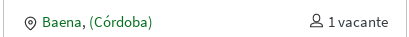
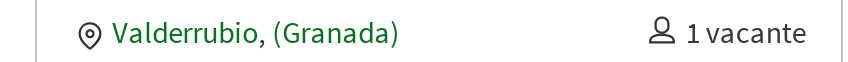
- Baena, (Córdoba)
+ Valderrubio, (Granada)
